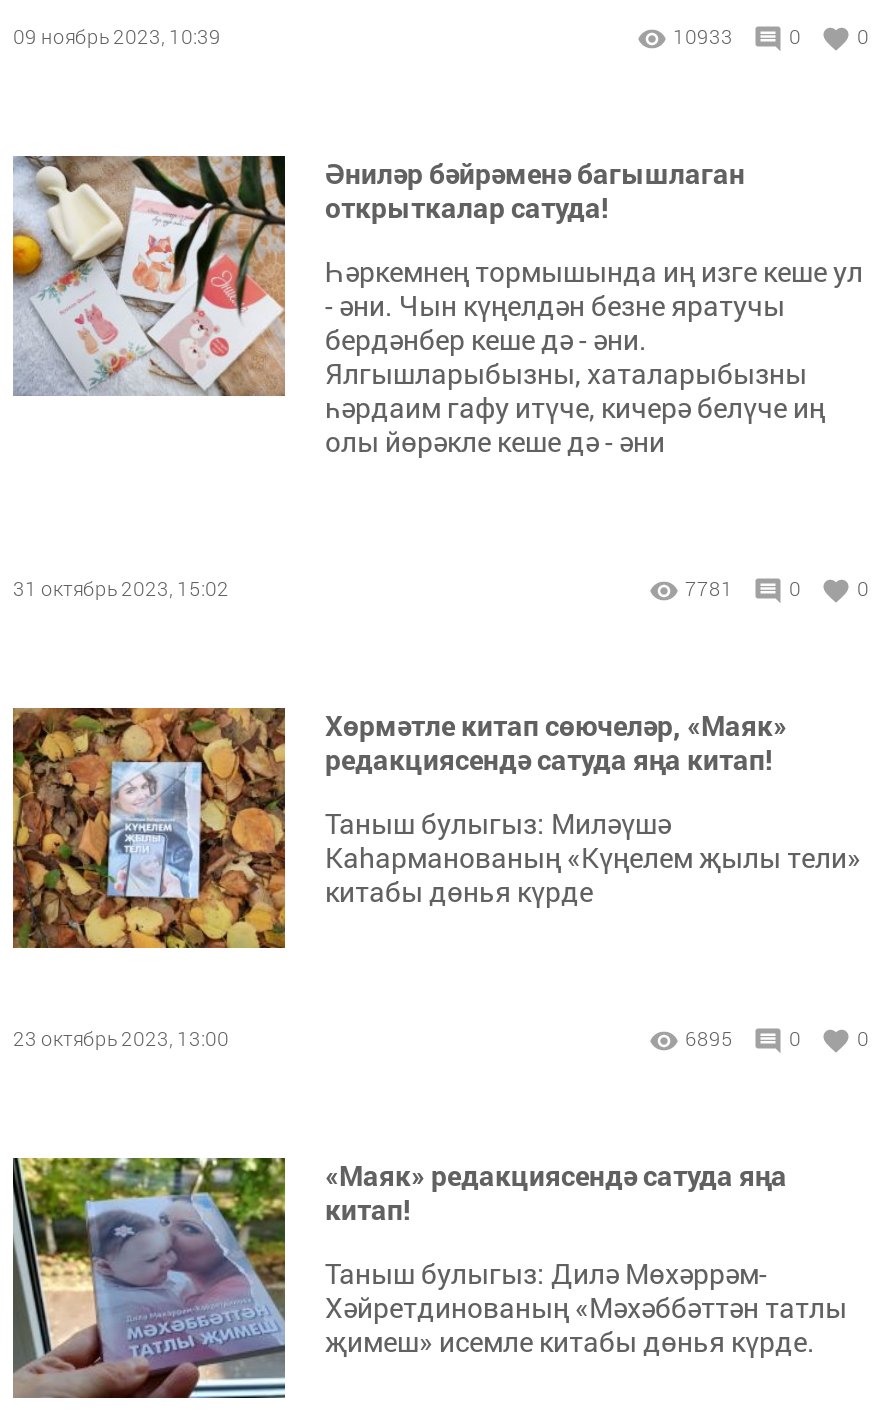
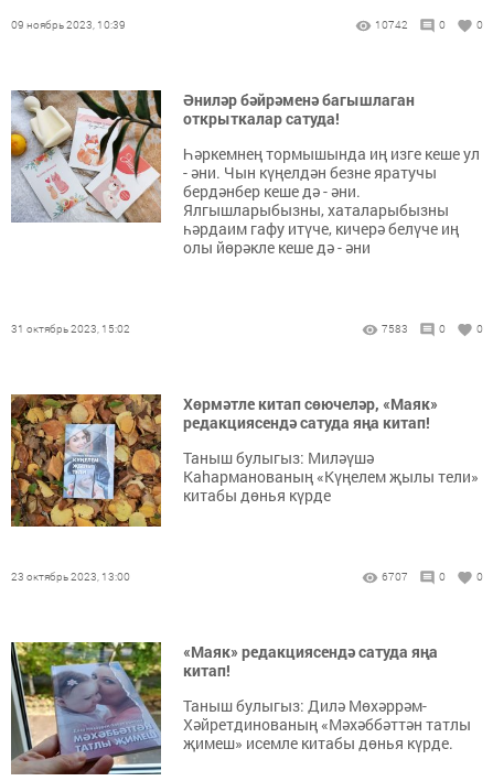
- 10933
+ 10742

- 7781
+ 7583

- 6895
+ 6707
